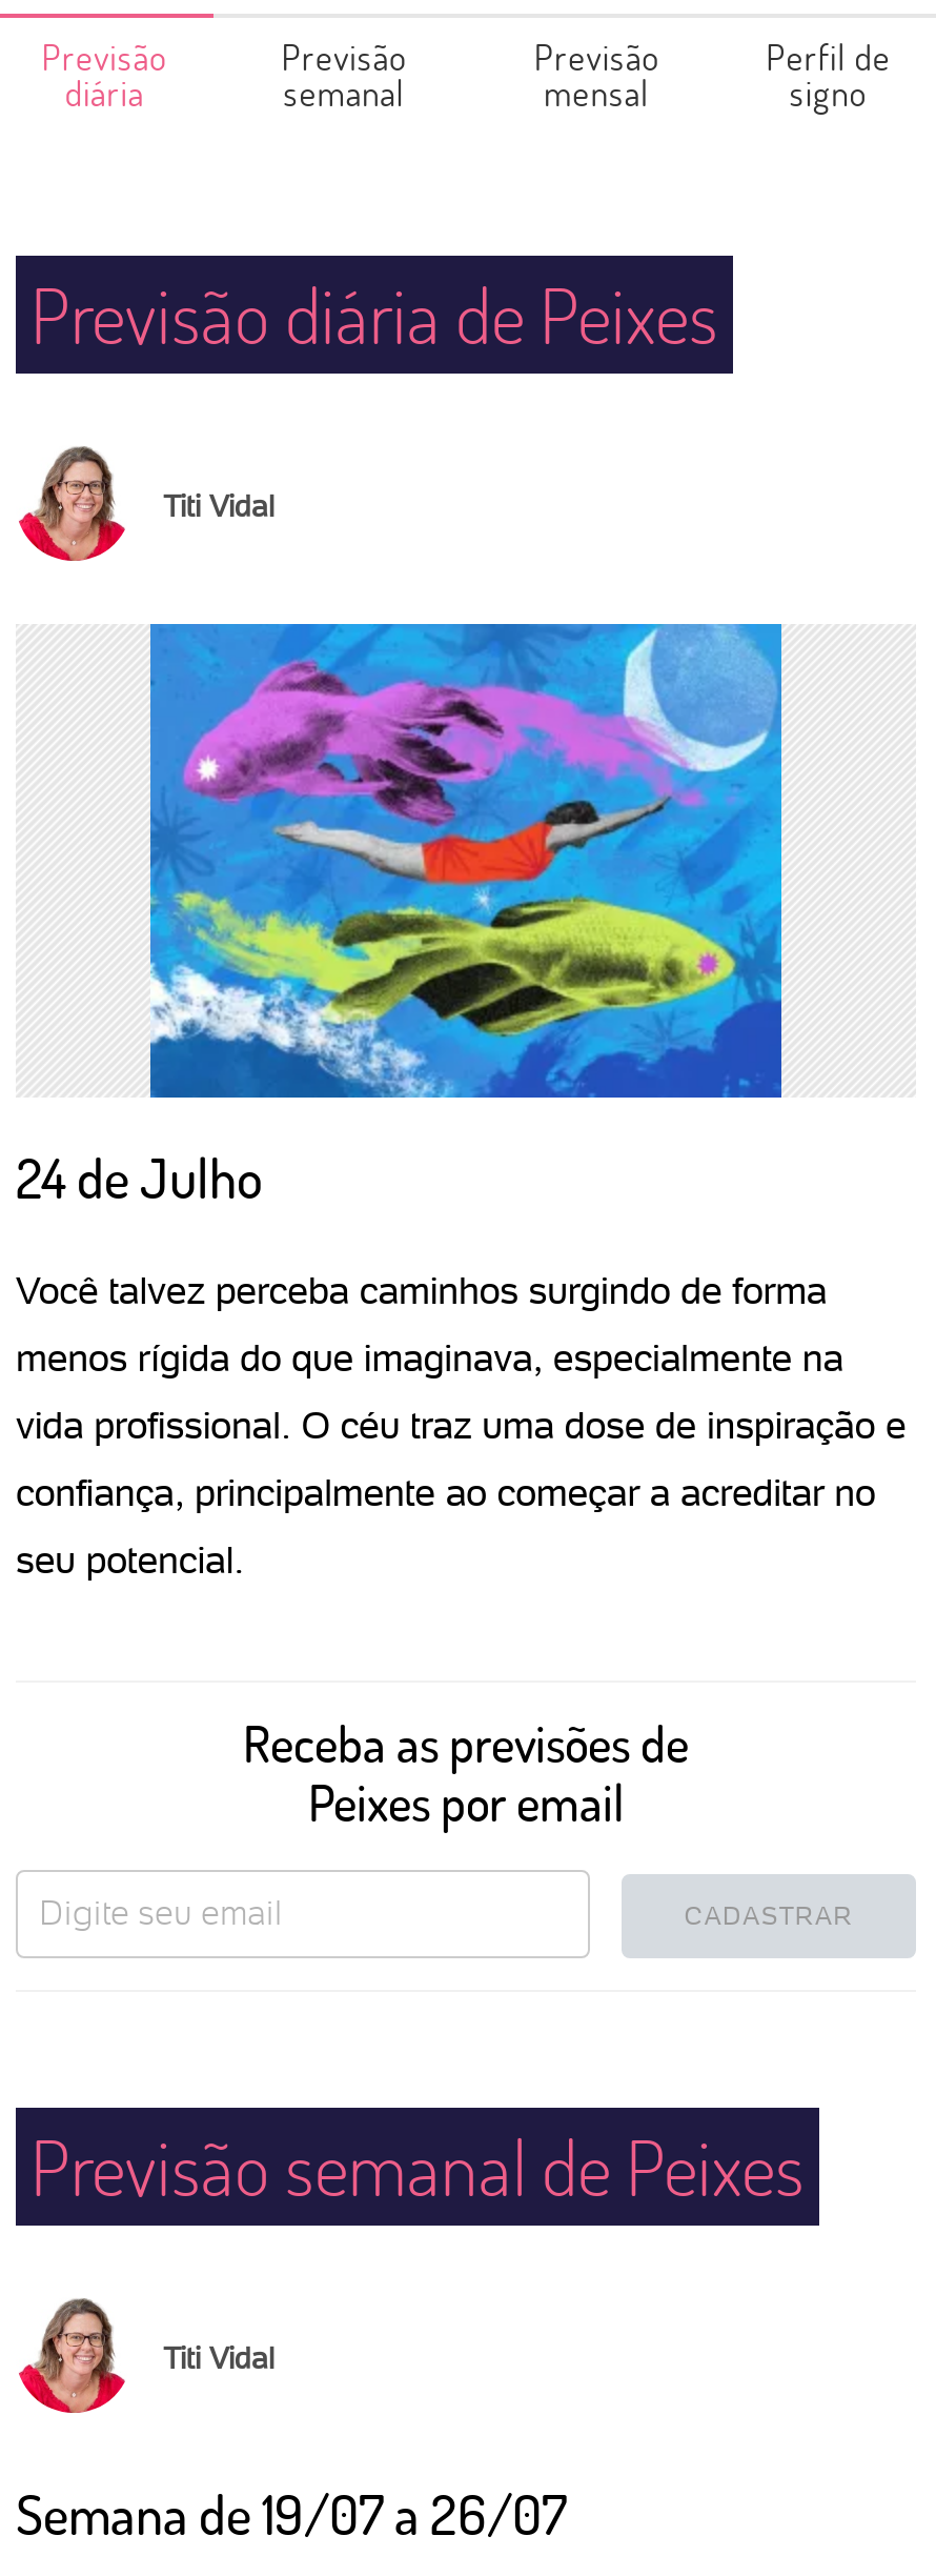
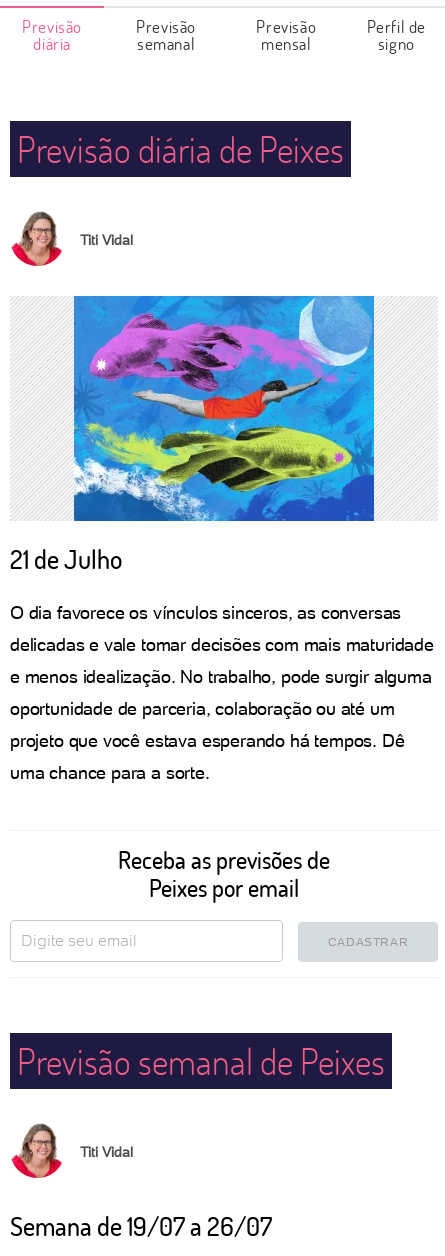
- 24 de Julho
- Você talvez perceba caminhos surgindo de forma
- menos rígida do que imaginava, especialmente na
- vida profissional. O céu traz uma dose de inspiração e
- confiança, principalmente ao começar a acreditar no
- seu potencial.
+ 21 de Julho
+ O dia favorece os vínculos sinceros, as conversas
+ delicadas e vale tomar decisões com mais maturidade
+ e menos idealização. No trabalho, pode surgir alguma
+ oportunidade de parceria, colaboração ou até um
+ projeto que você estava esperando há tempos. Dê
+ uma chance para a sorte.
